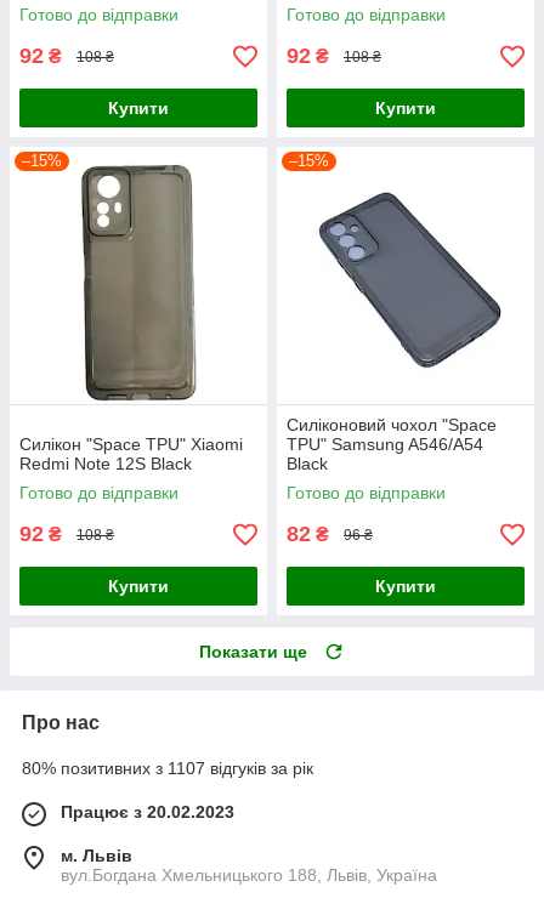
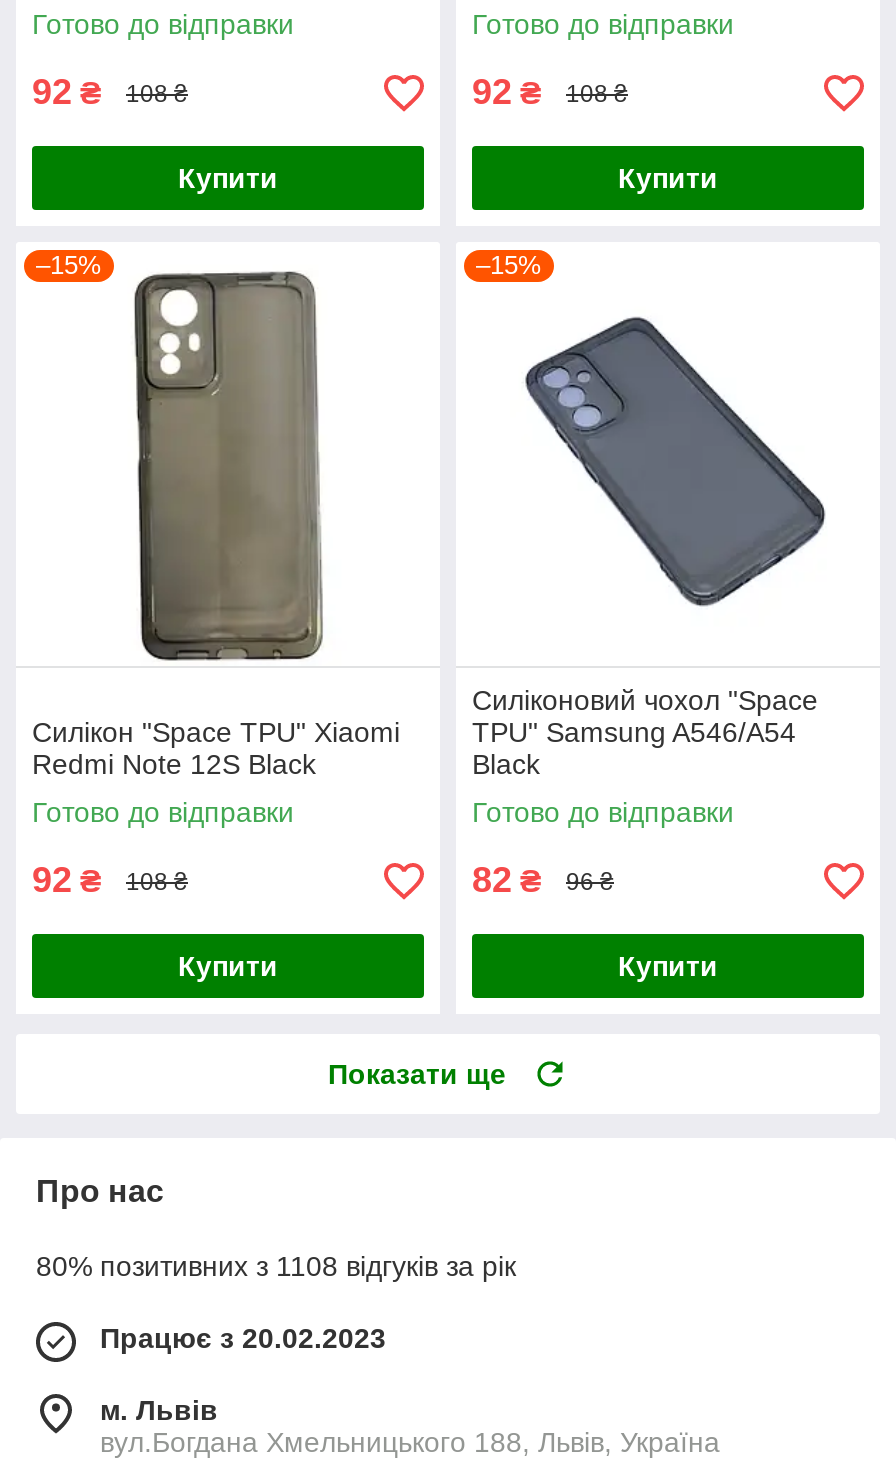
- 80% позитивних з 1107 відгуків за рік
+ 80% позитивних з 1108 відгуків за рік
